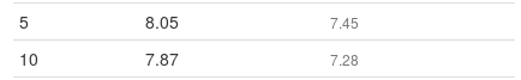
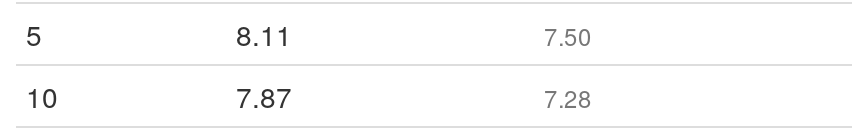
- 8.05
+ 8.11

- 7.45
+ 7.50
